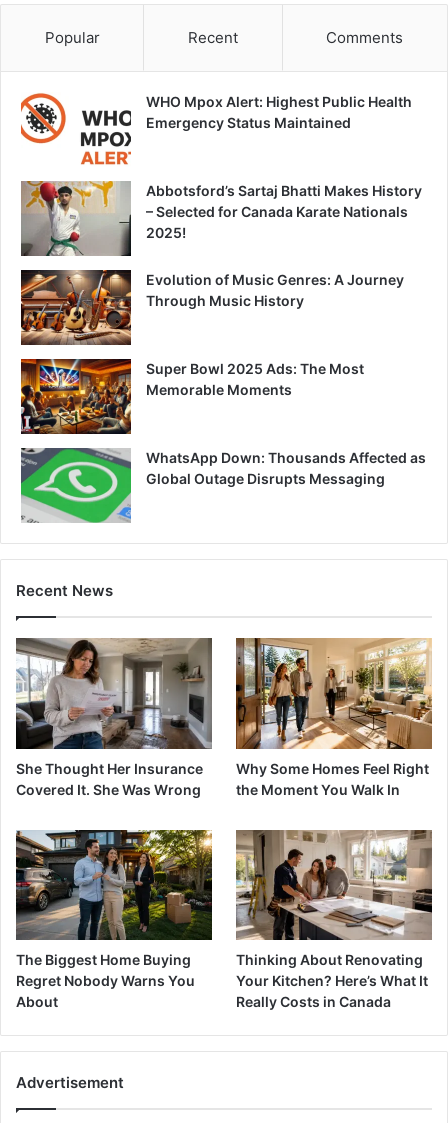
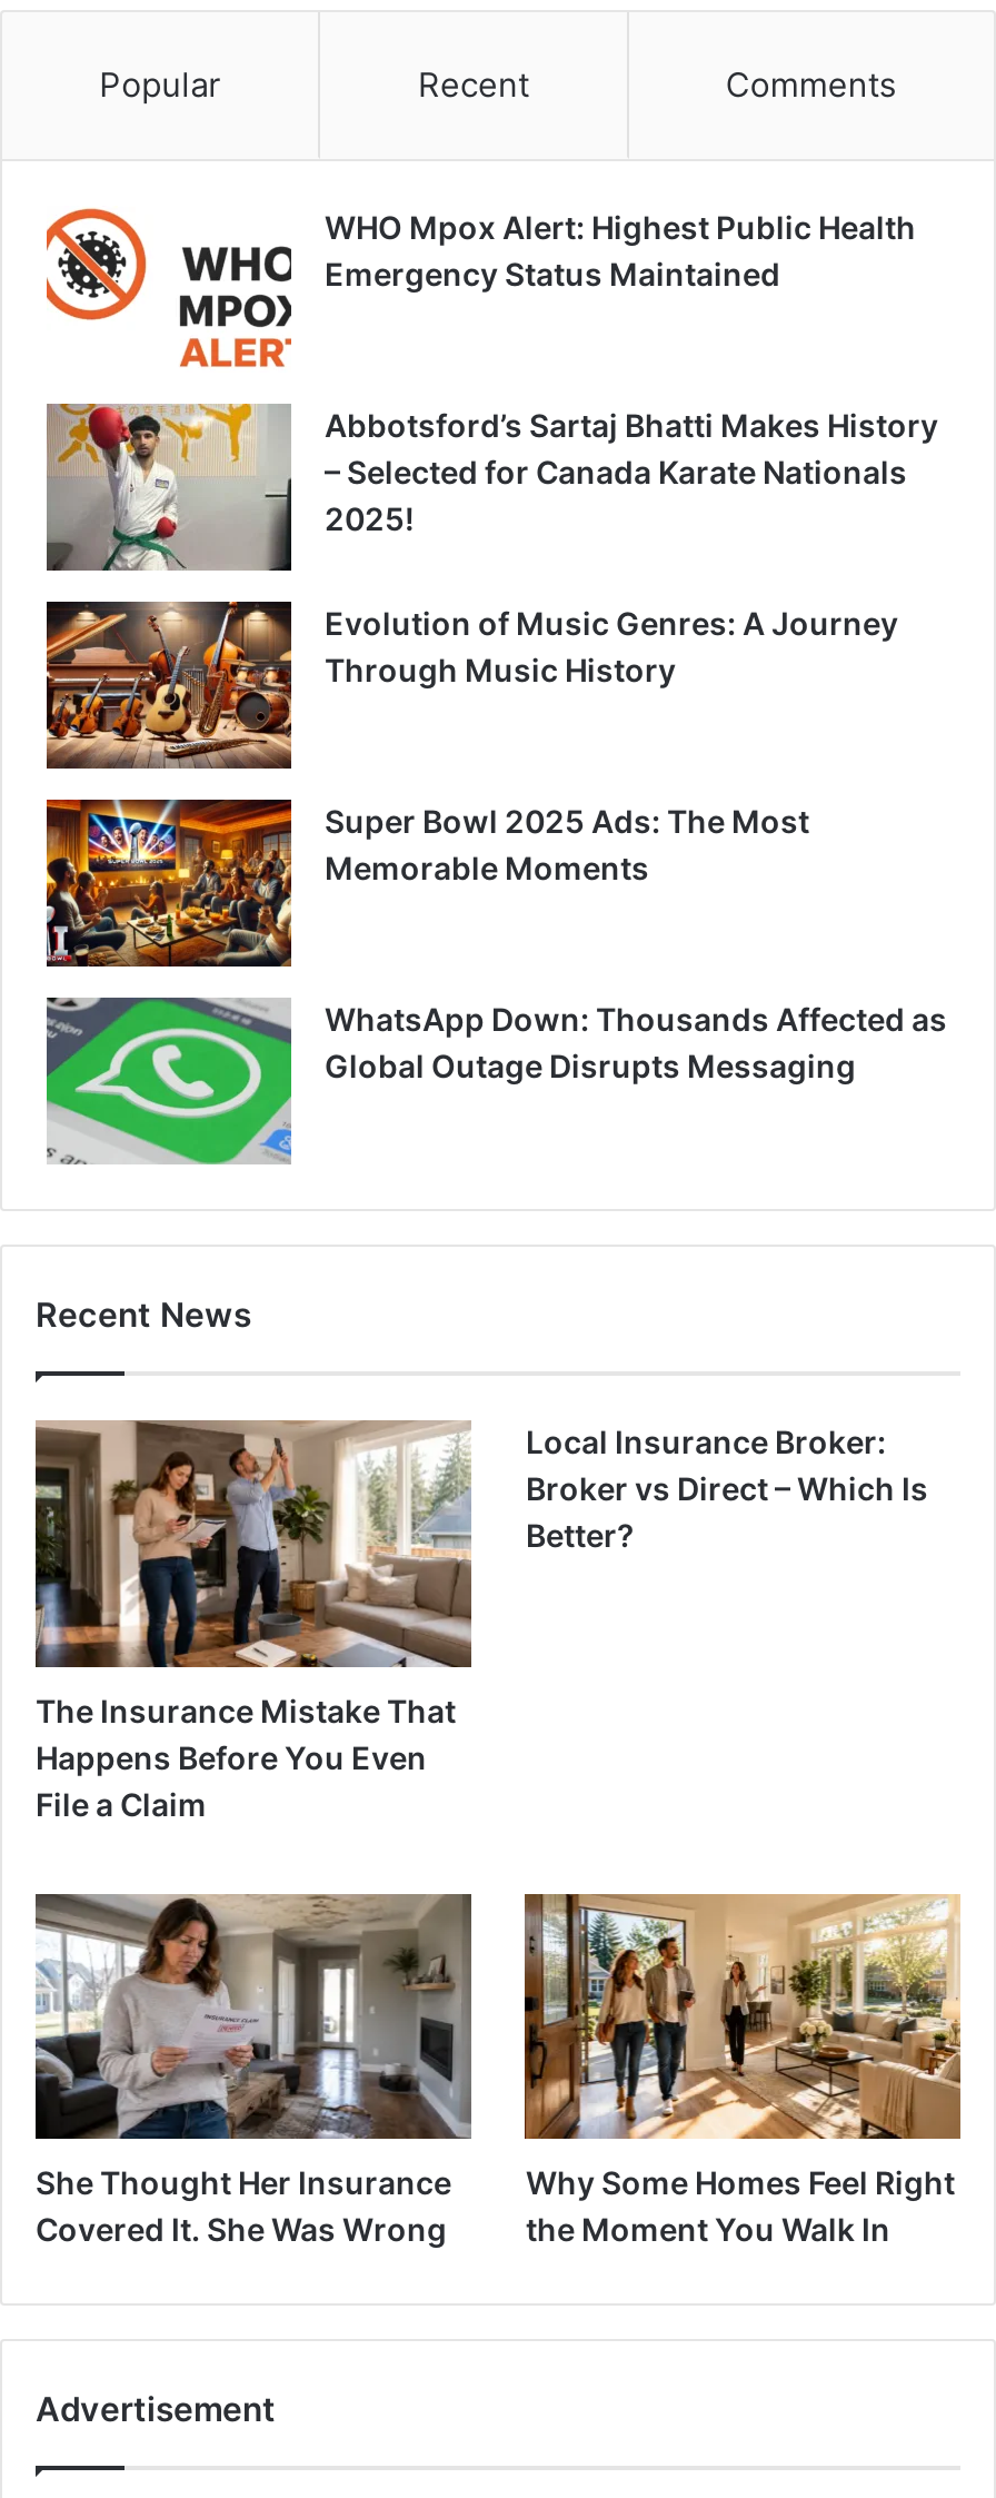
+ [image]
+ The Insurance Mistake That
+ Happens Before You Even
+ File a Claim

+ Local Insurance Broker:
+ Broker vs Direct – Which Is
+ Better?

moved down: [image] | She Thought Her Insurance | Covered It. She Was Wrong | Why Some Homes Feel Right | the Moment You Walk In

- [image]
- The Biggest Home Buying
- Regret Nobody Warns You
- About

- [image]
- Thinking About Renovating
- Your Kitchen? Here’s What It
- Really Costs in Canada
